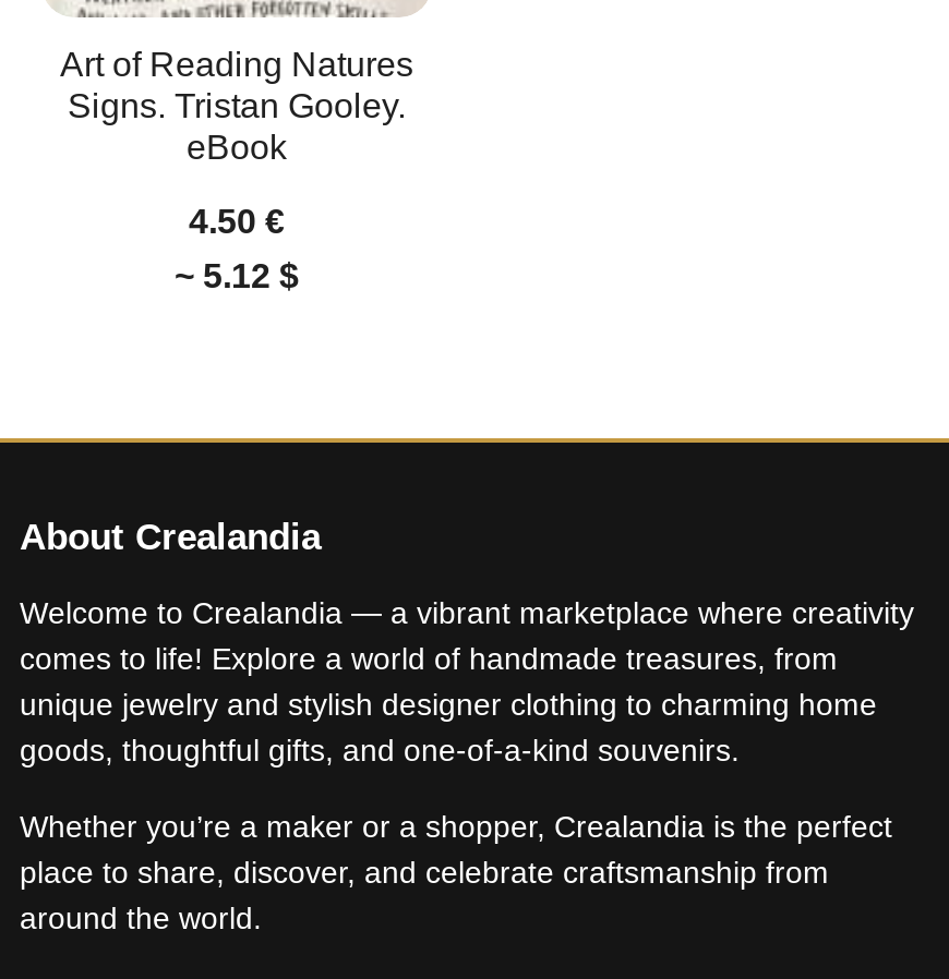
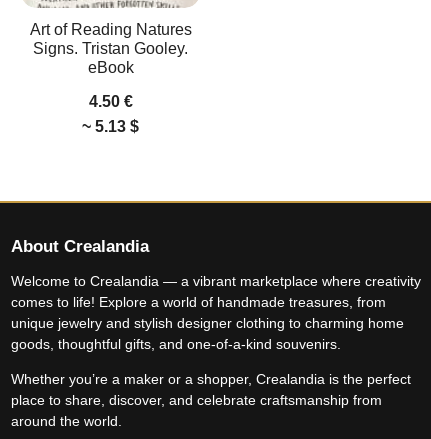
- ~ 5.12 $
+ ~ 5.13 $
